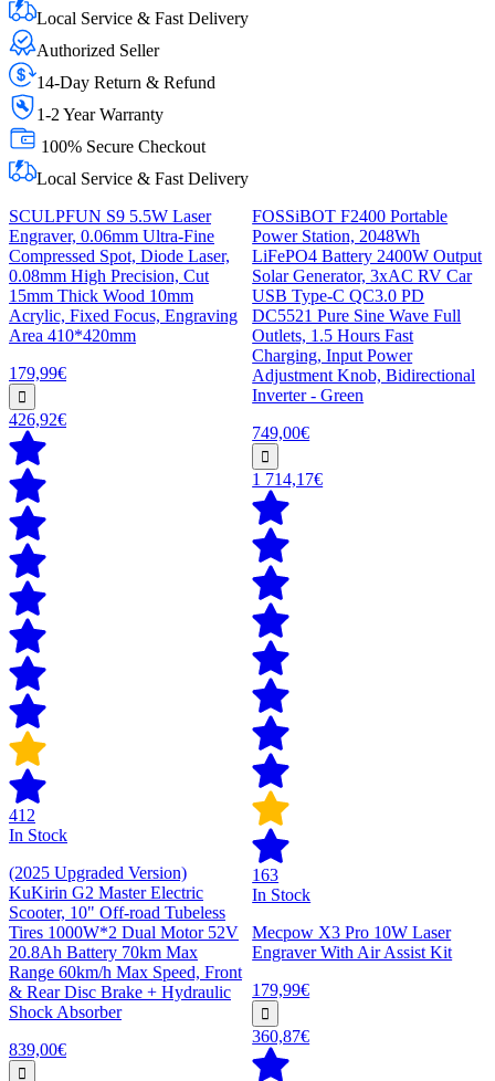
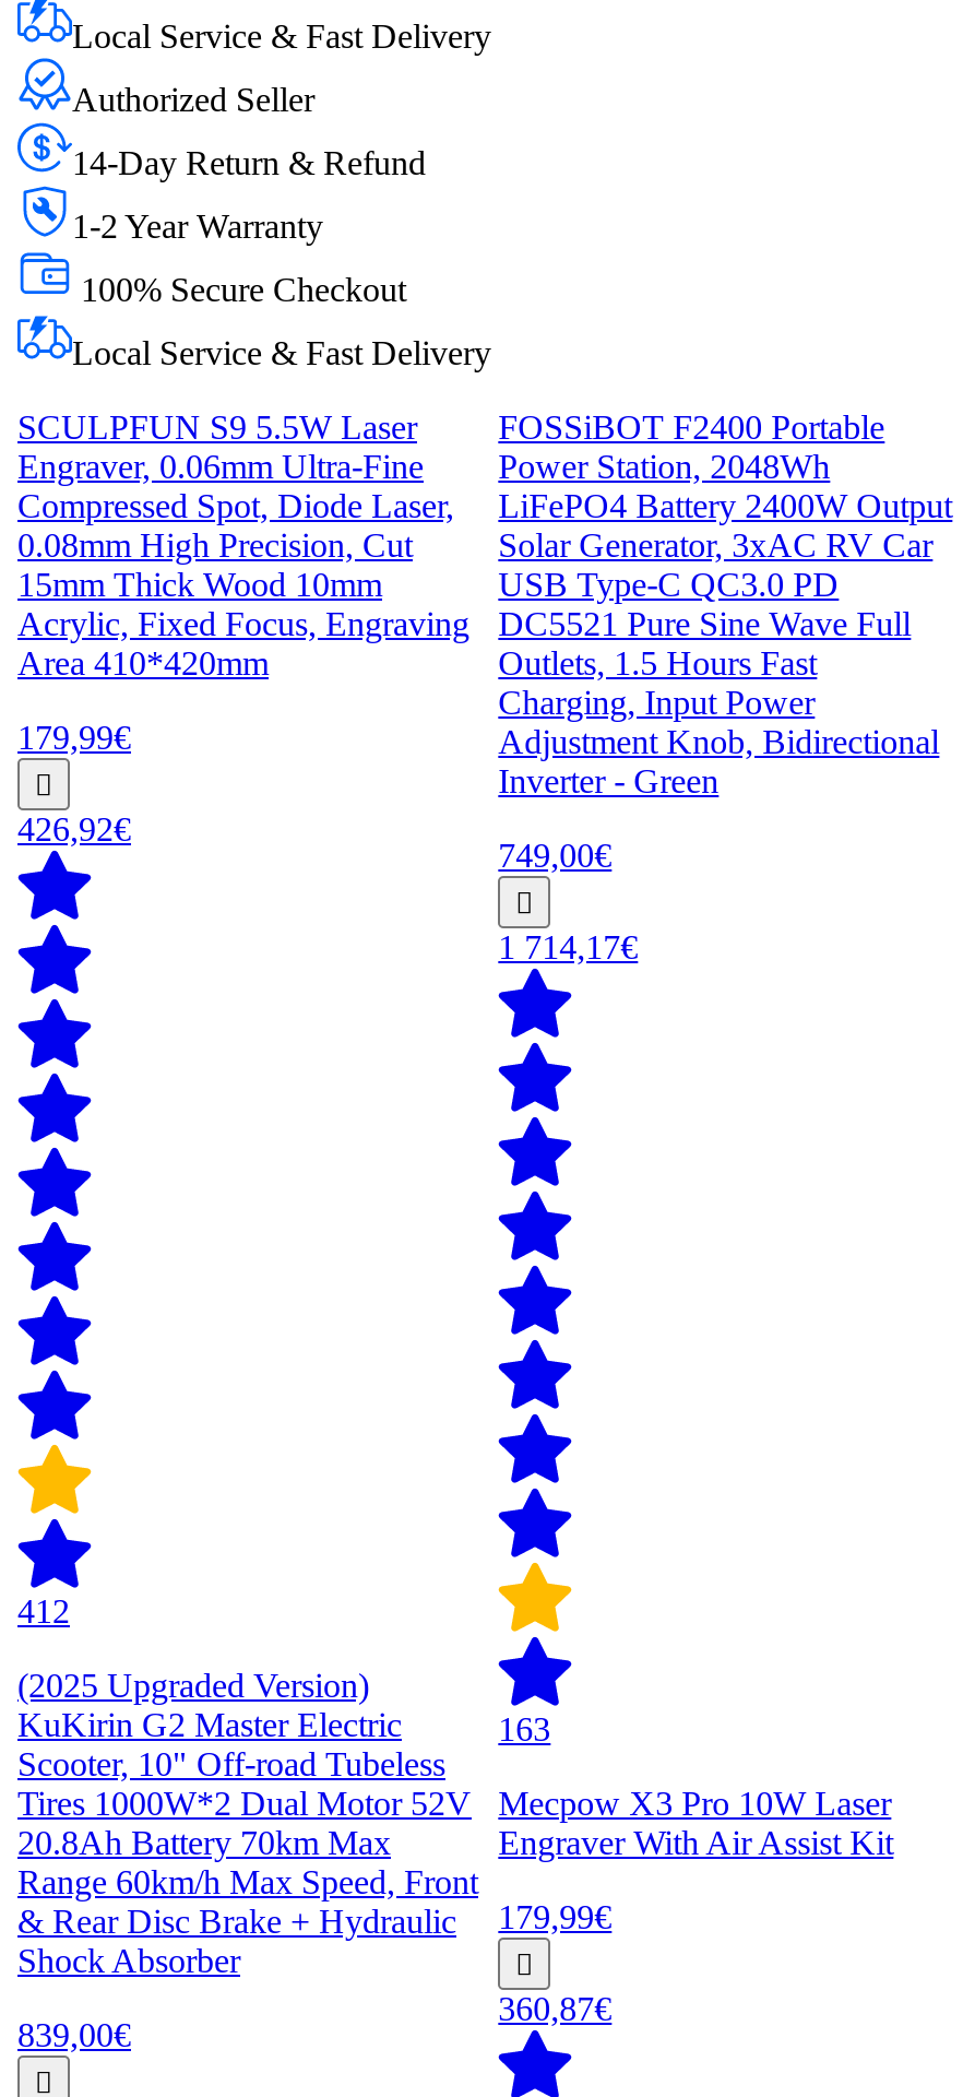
- In Stock

- In Stock
